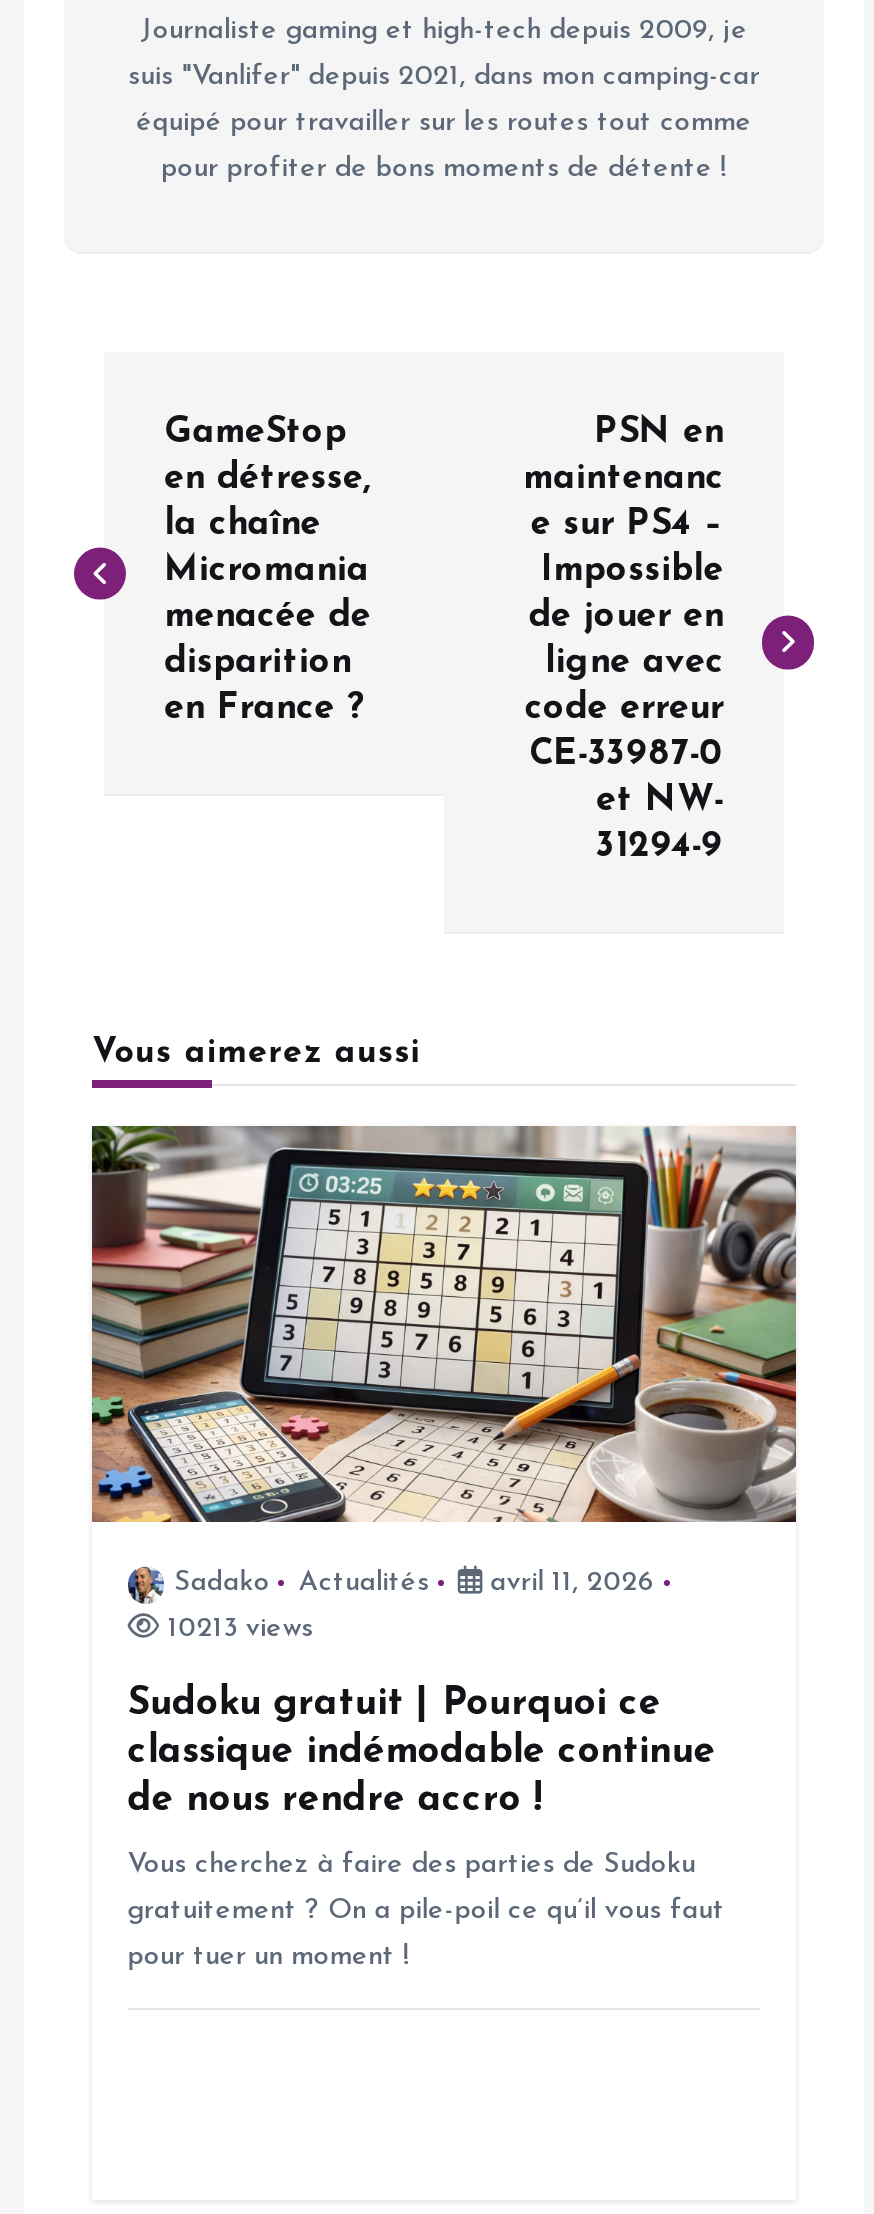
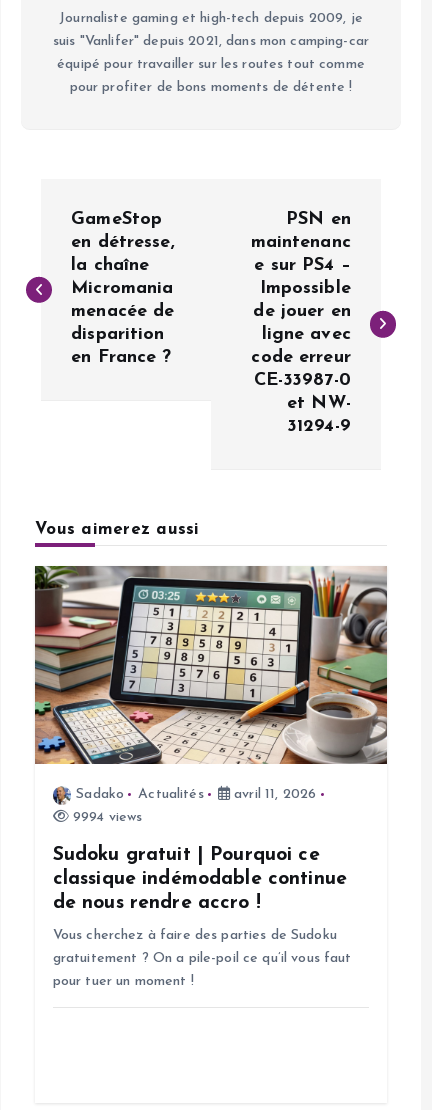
- 10213 views
+ 9994 views
